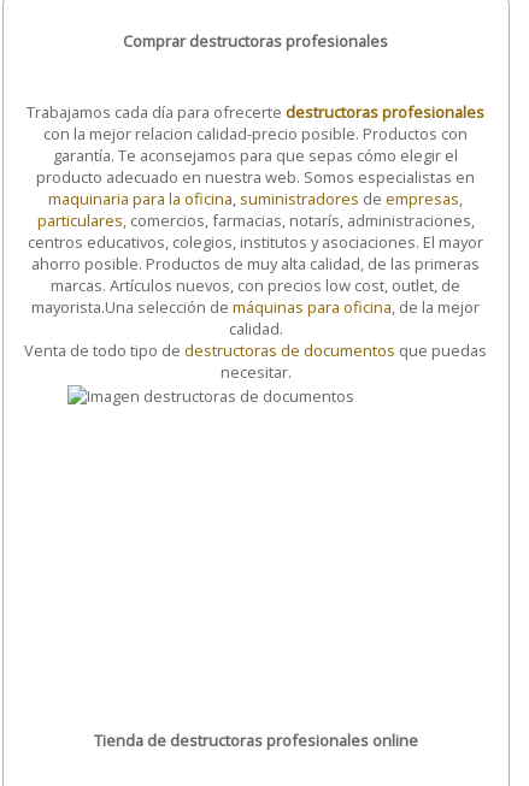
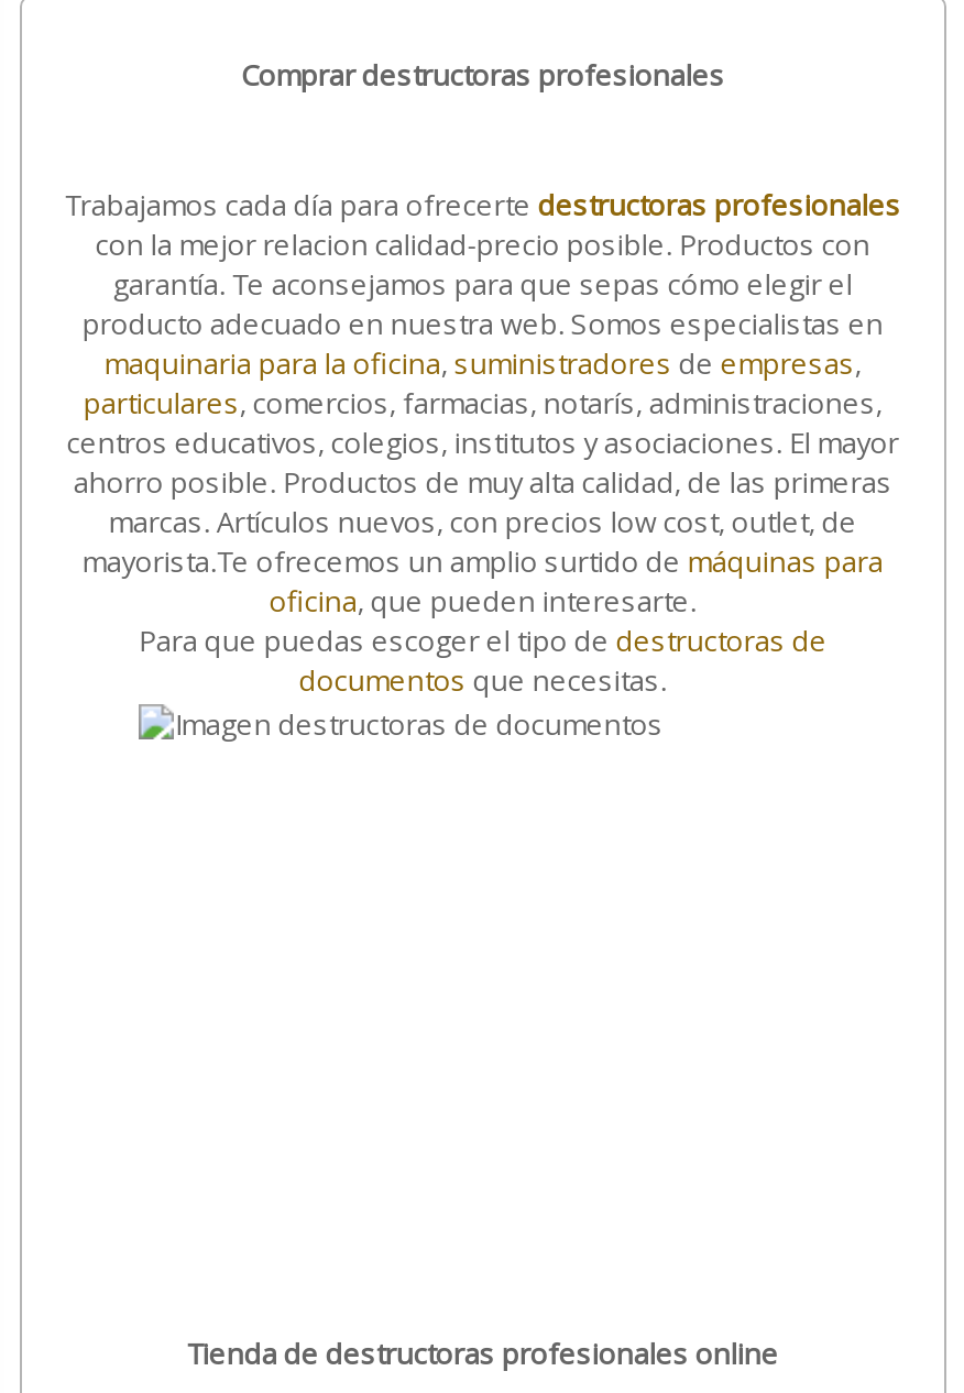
- mayorista.Una selección de máquinas para oficina, de la mejor
- calidad.
- Venta de todo tipo de destructoras de documentos que puedas
- necesitar.
+ mayorista.Te ofrecemos un amplio surtido de máquinas para
+ oficina, que pueden interesarte.
+ Para que puedas escoger el tipo de destructoras de
+ documentos que necesitas.
